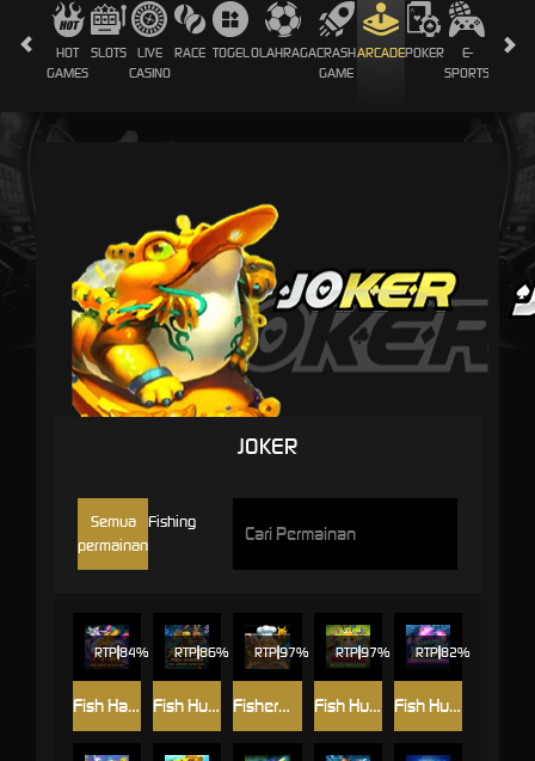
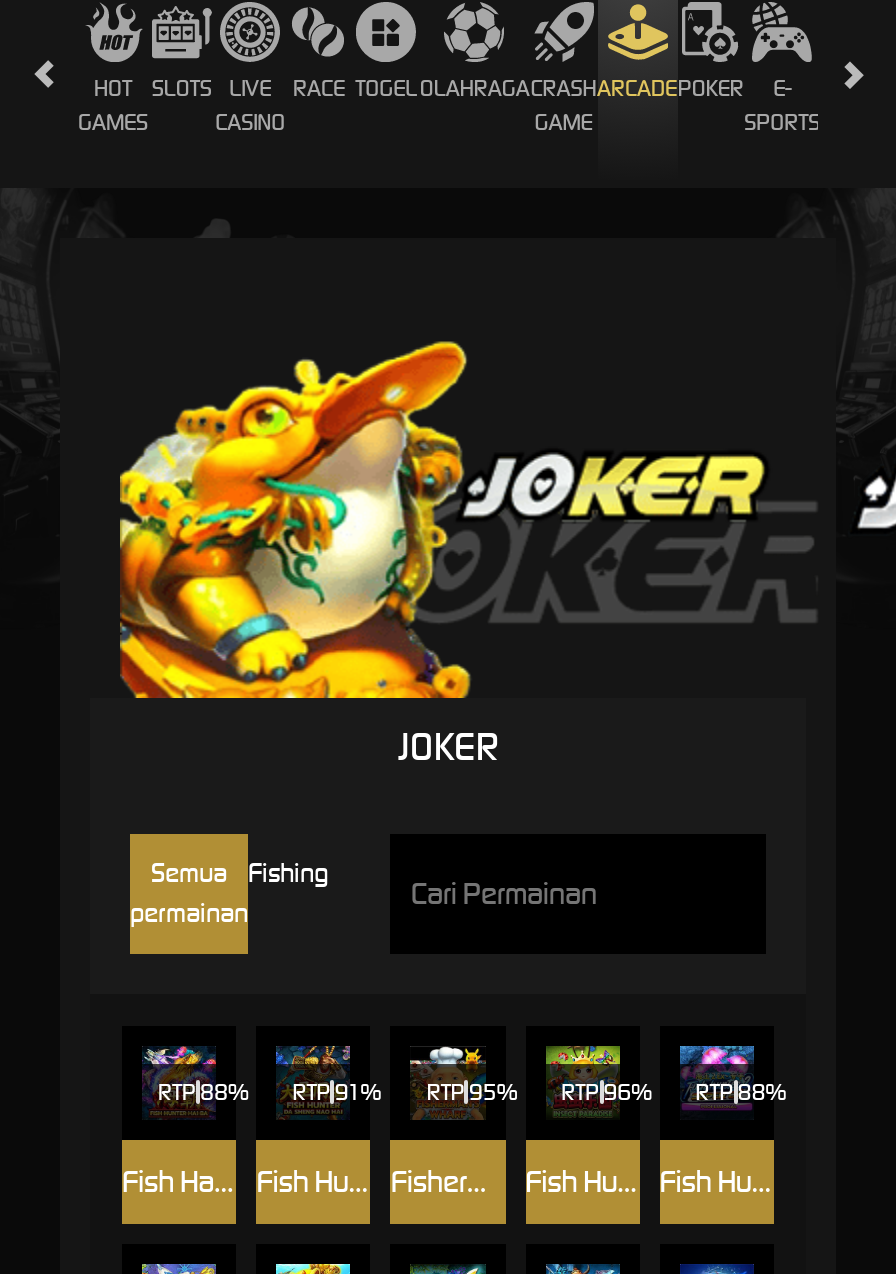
- RTP 84%
+ RTP 88%

- RTP 86%
+ RTP 91%

- RTP 97%
+ RTP 95%

- RTP 97%
+ RTP 96%

- RTP 82%
+ RTP 88%
